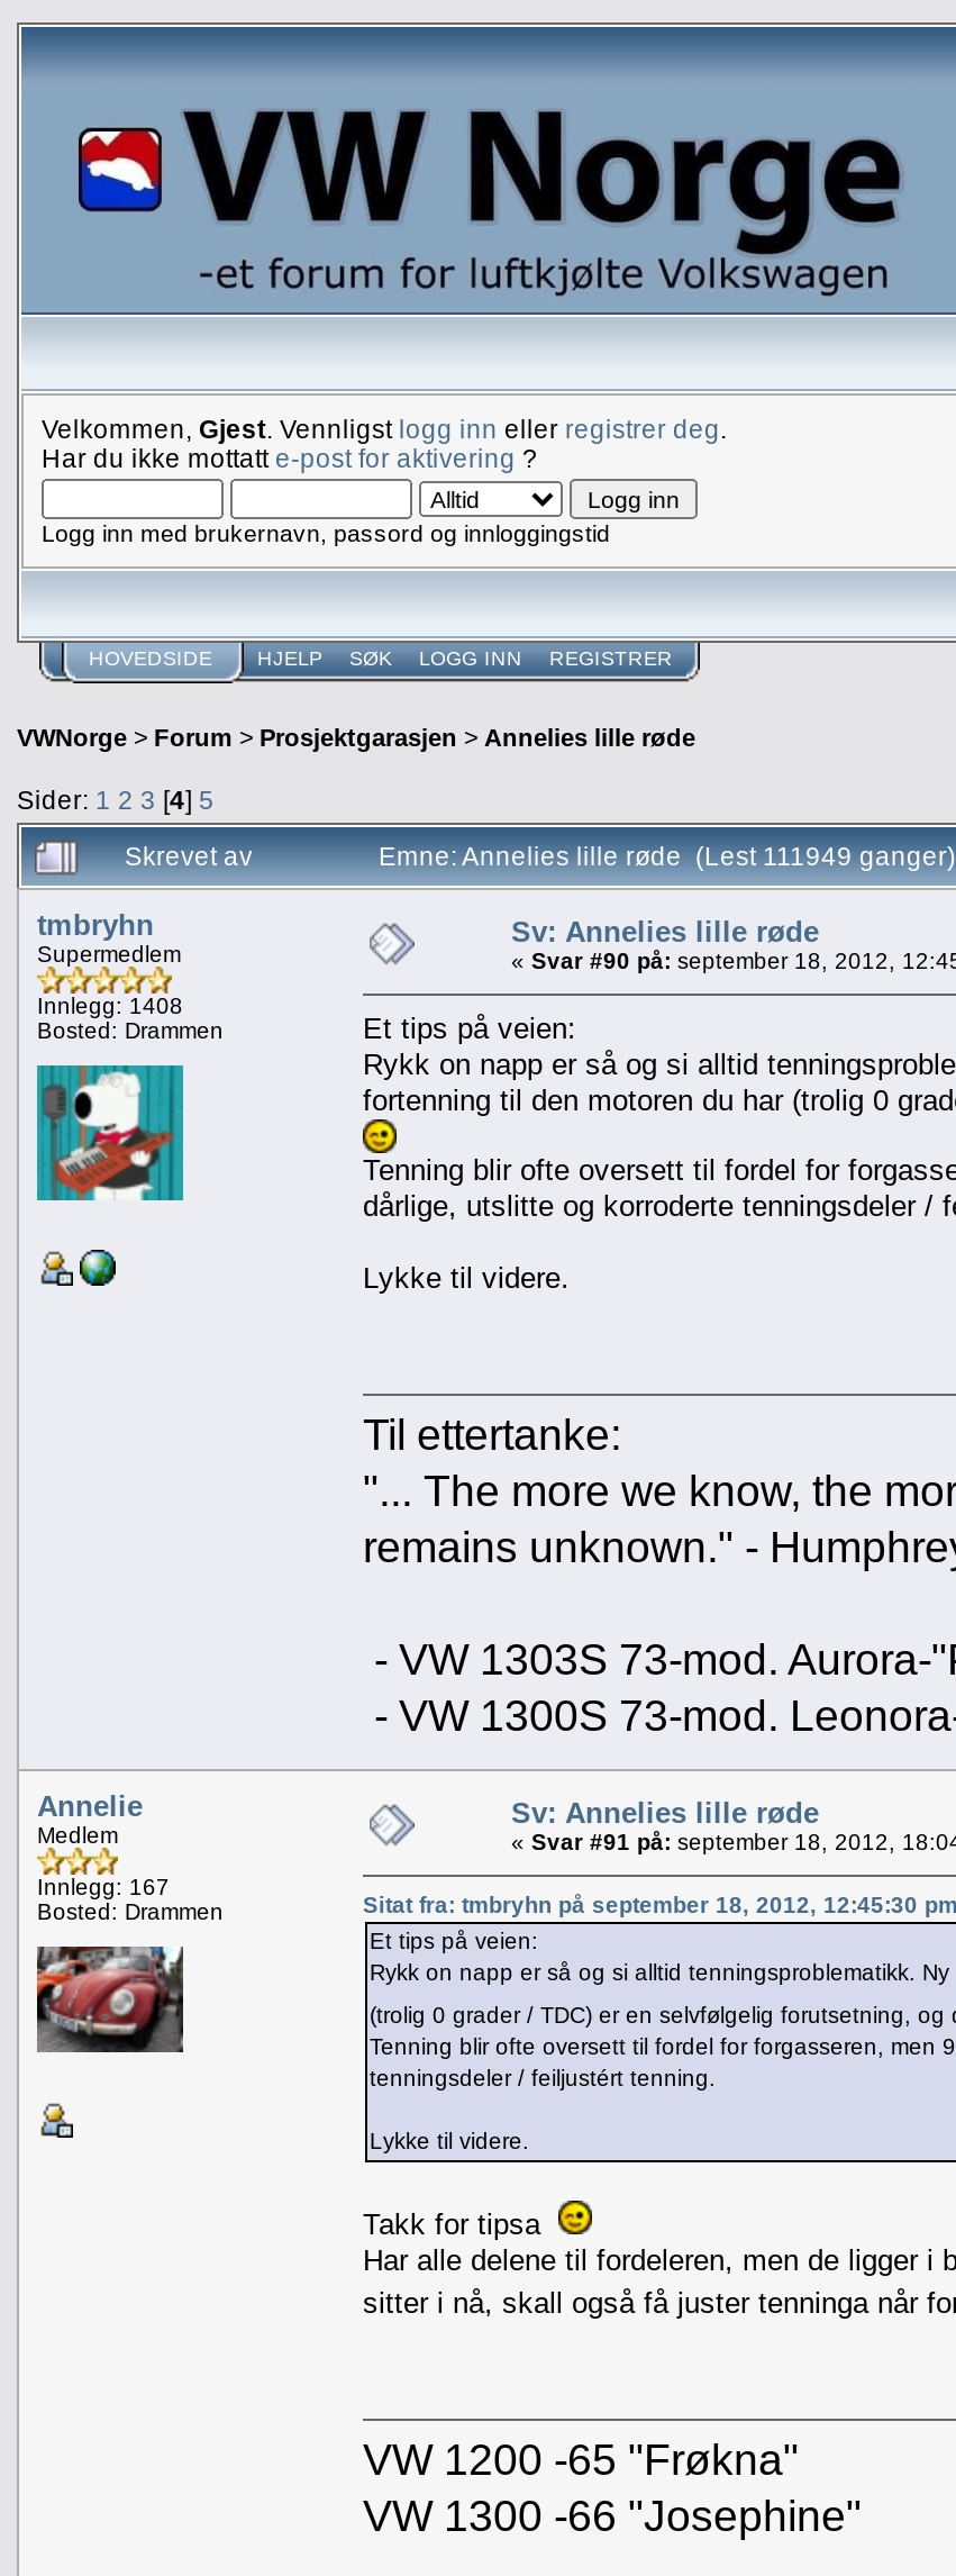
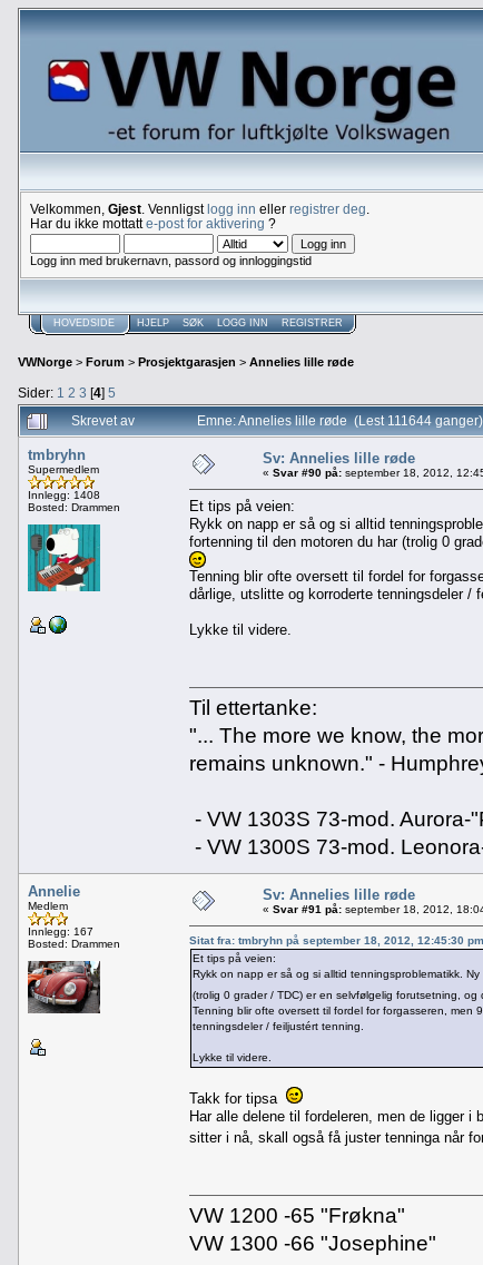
- Emne: Annelies lille røde (Lest 111949 ganger)
+ Emne: Annelies lille røde (Lest 111644 ganger)
